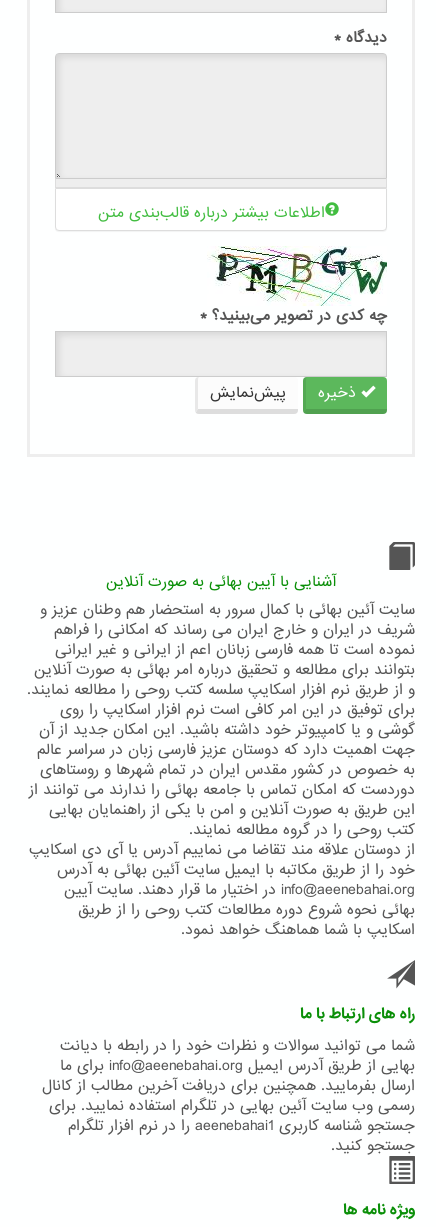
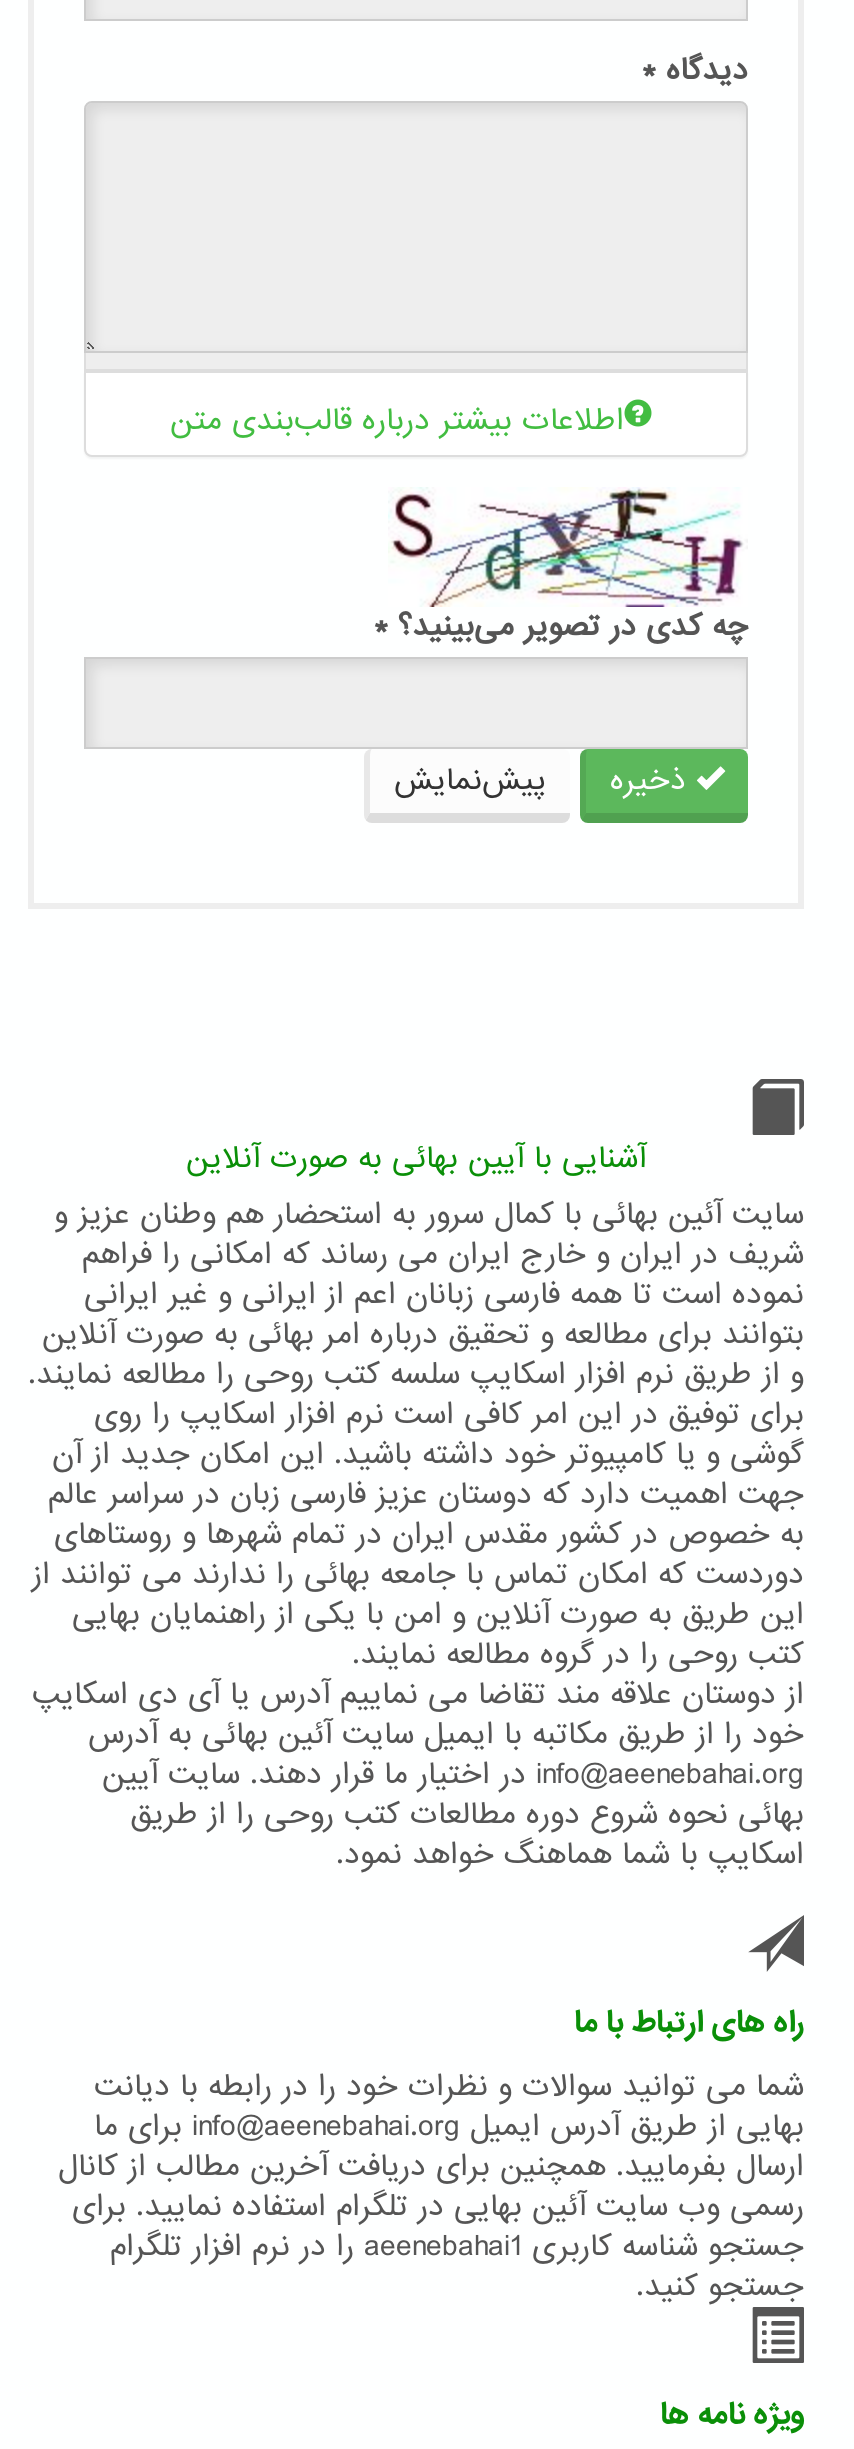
- [image]
+ [image]
